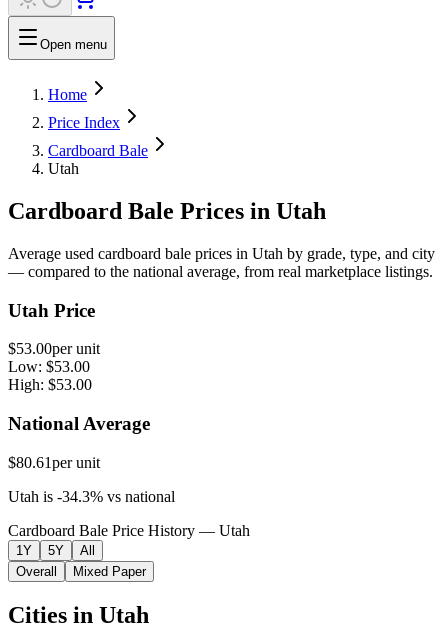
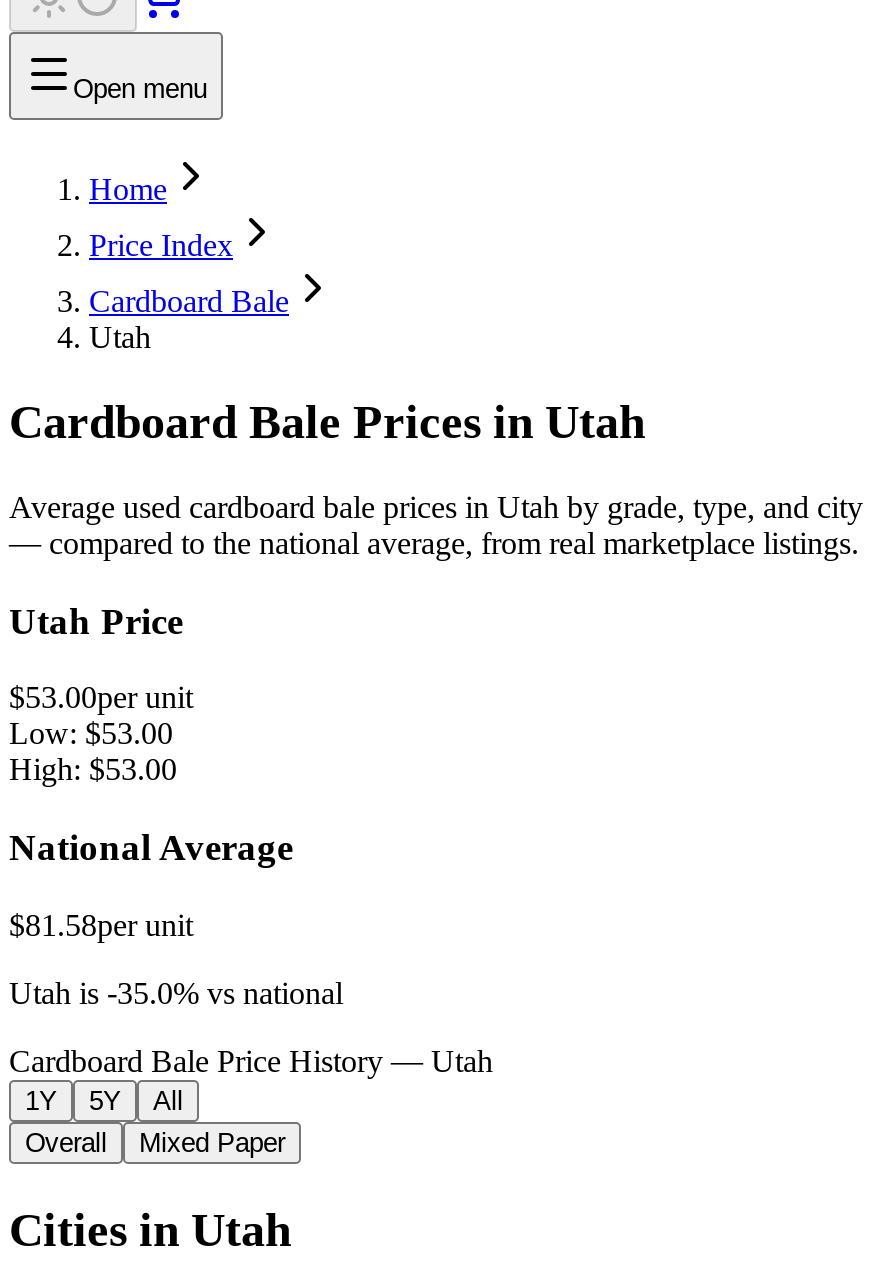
- $80.61per unit
+ $81.58per unit

- Utah is -34.3% vs national
+ Utah is -35.0% vs national
